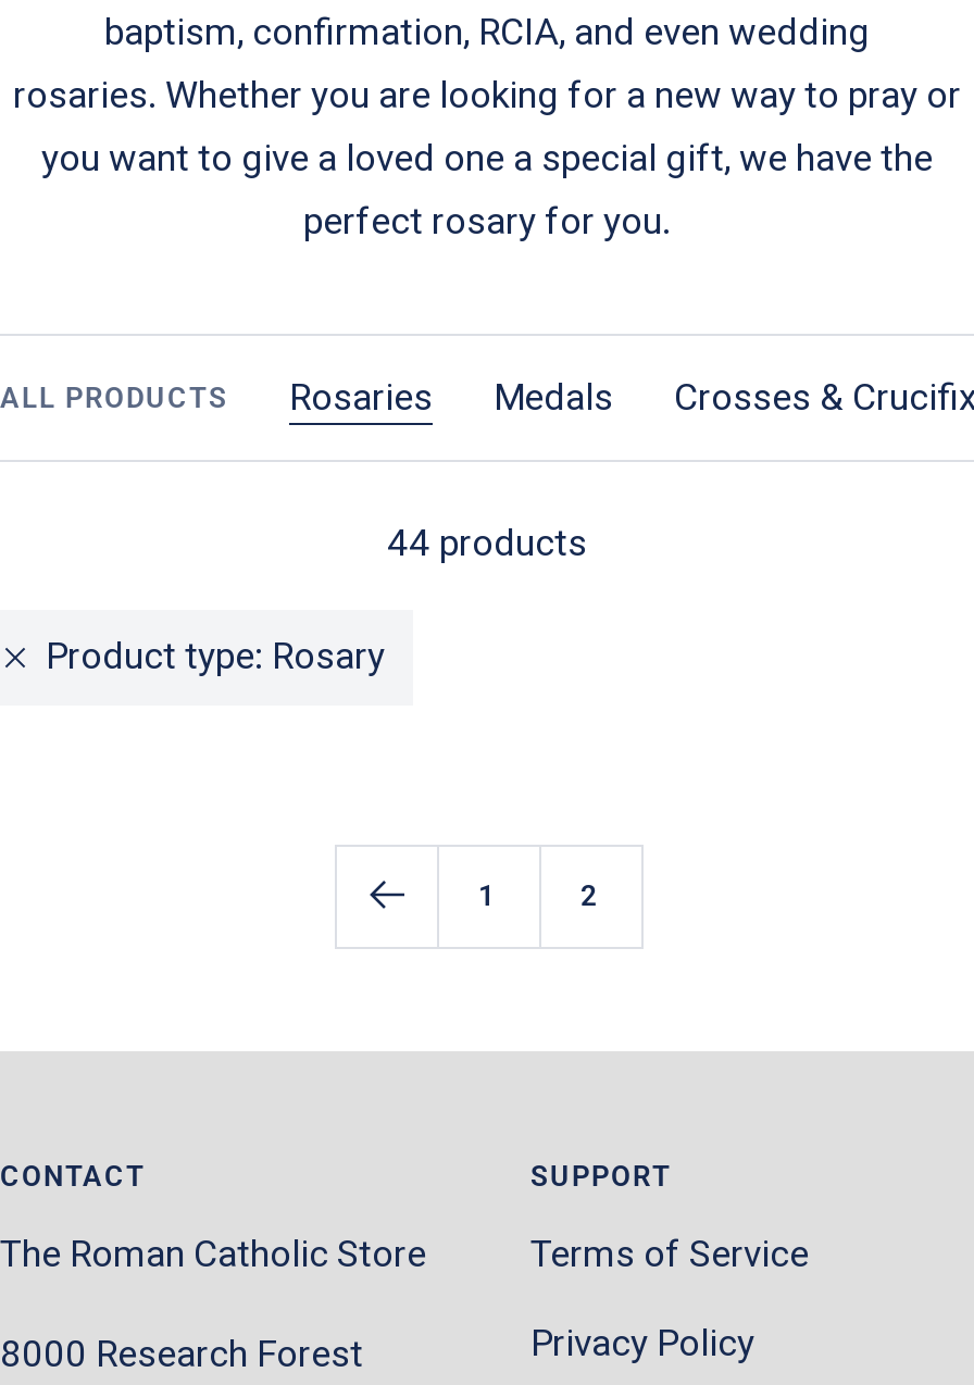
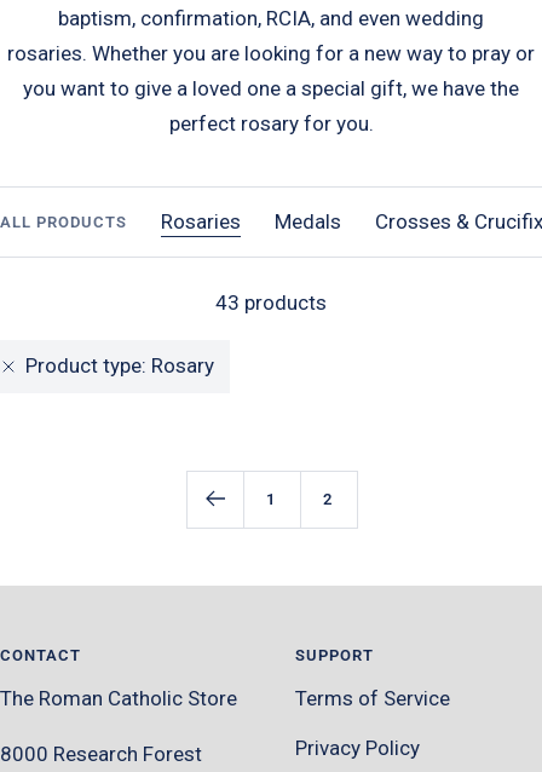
- 44 products
+ 43 products
